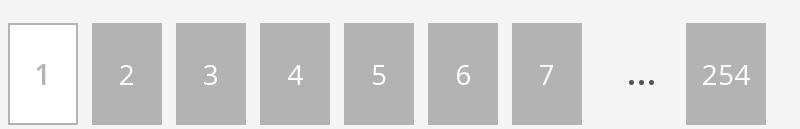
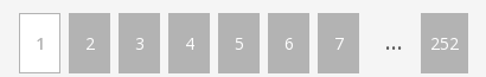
- 254
+ 252
